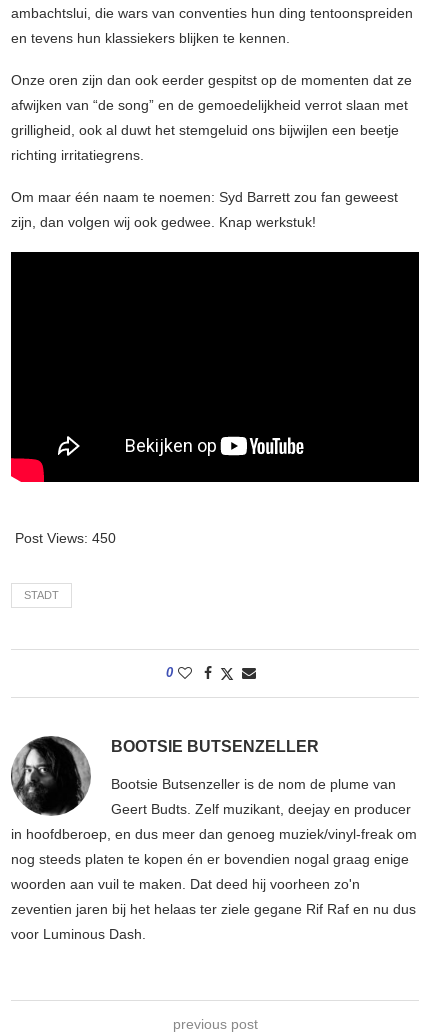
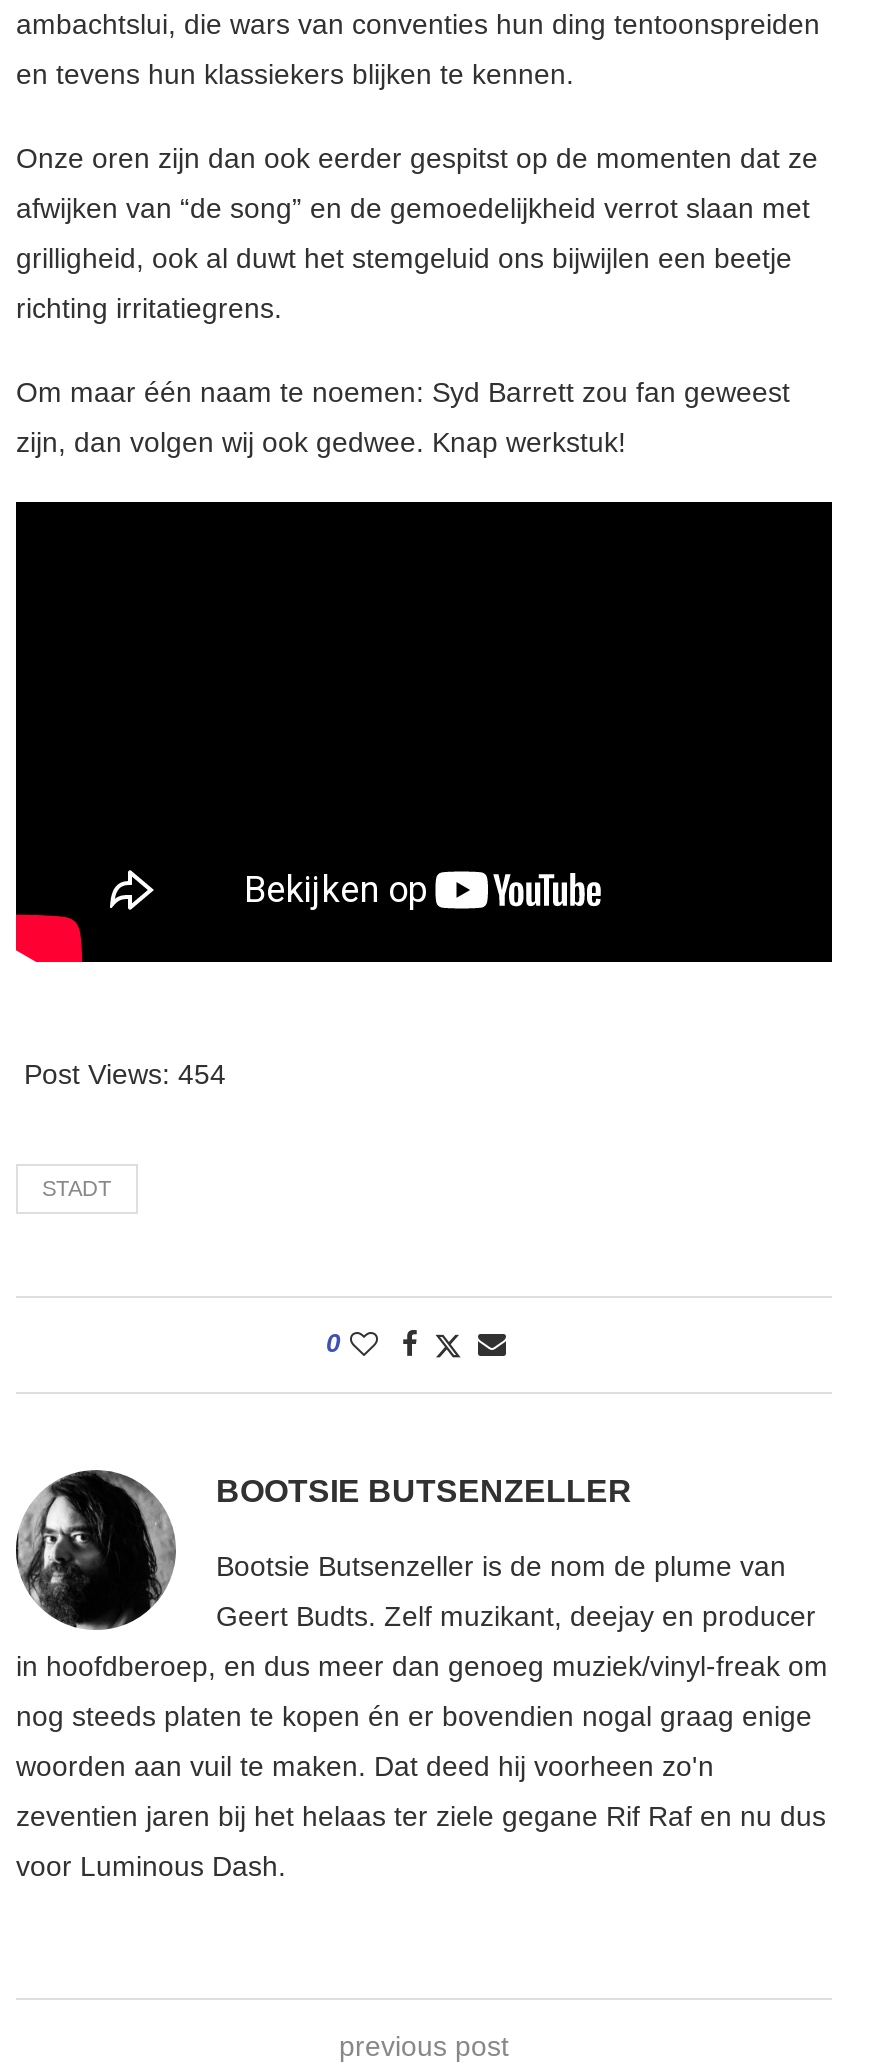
- Post Views: 450
+ Post Views: 454
